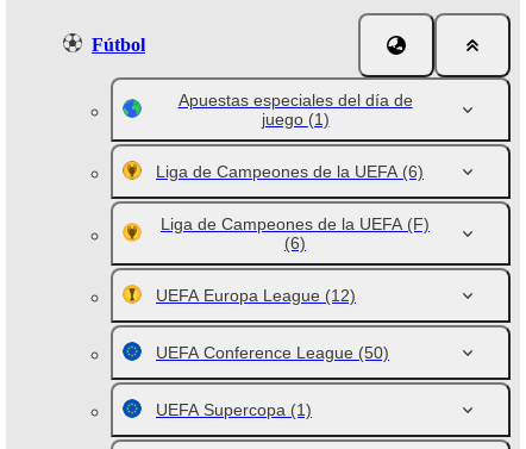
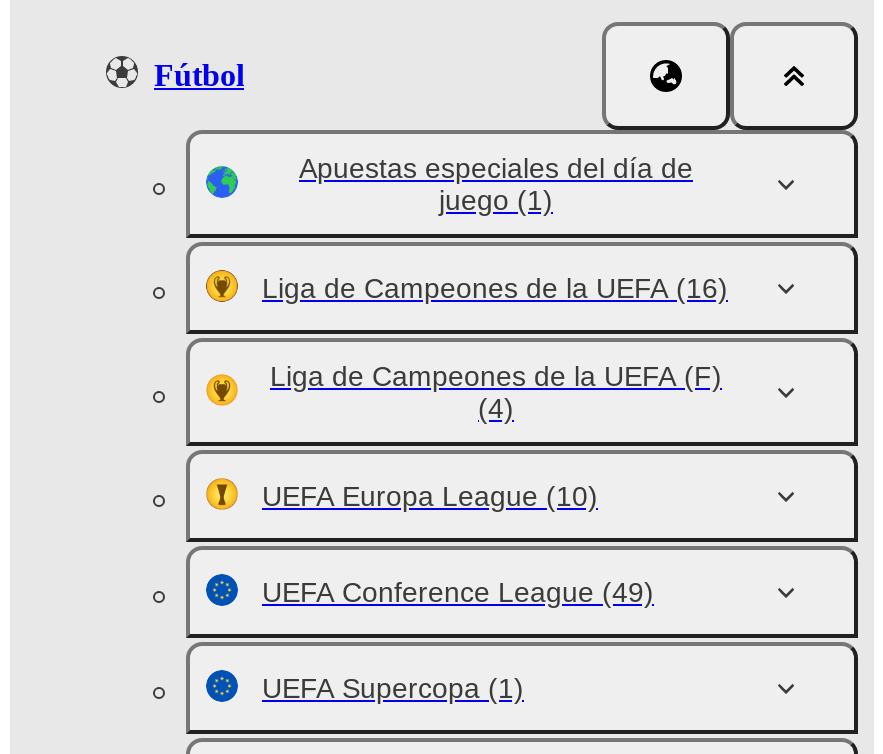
- Liga de Campeones de la UEFA (6)
+ Liga de Campeones de la UEFA (16)

- (6)
+ (4)

- UEFA Europa League (12)
+ UEFA Europa League (10)

- UEFA Conference League (50)
+ UEFA Conference League (49)
